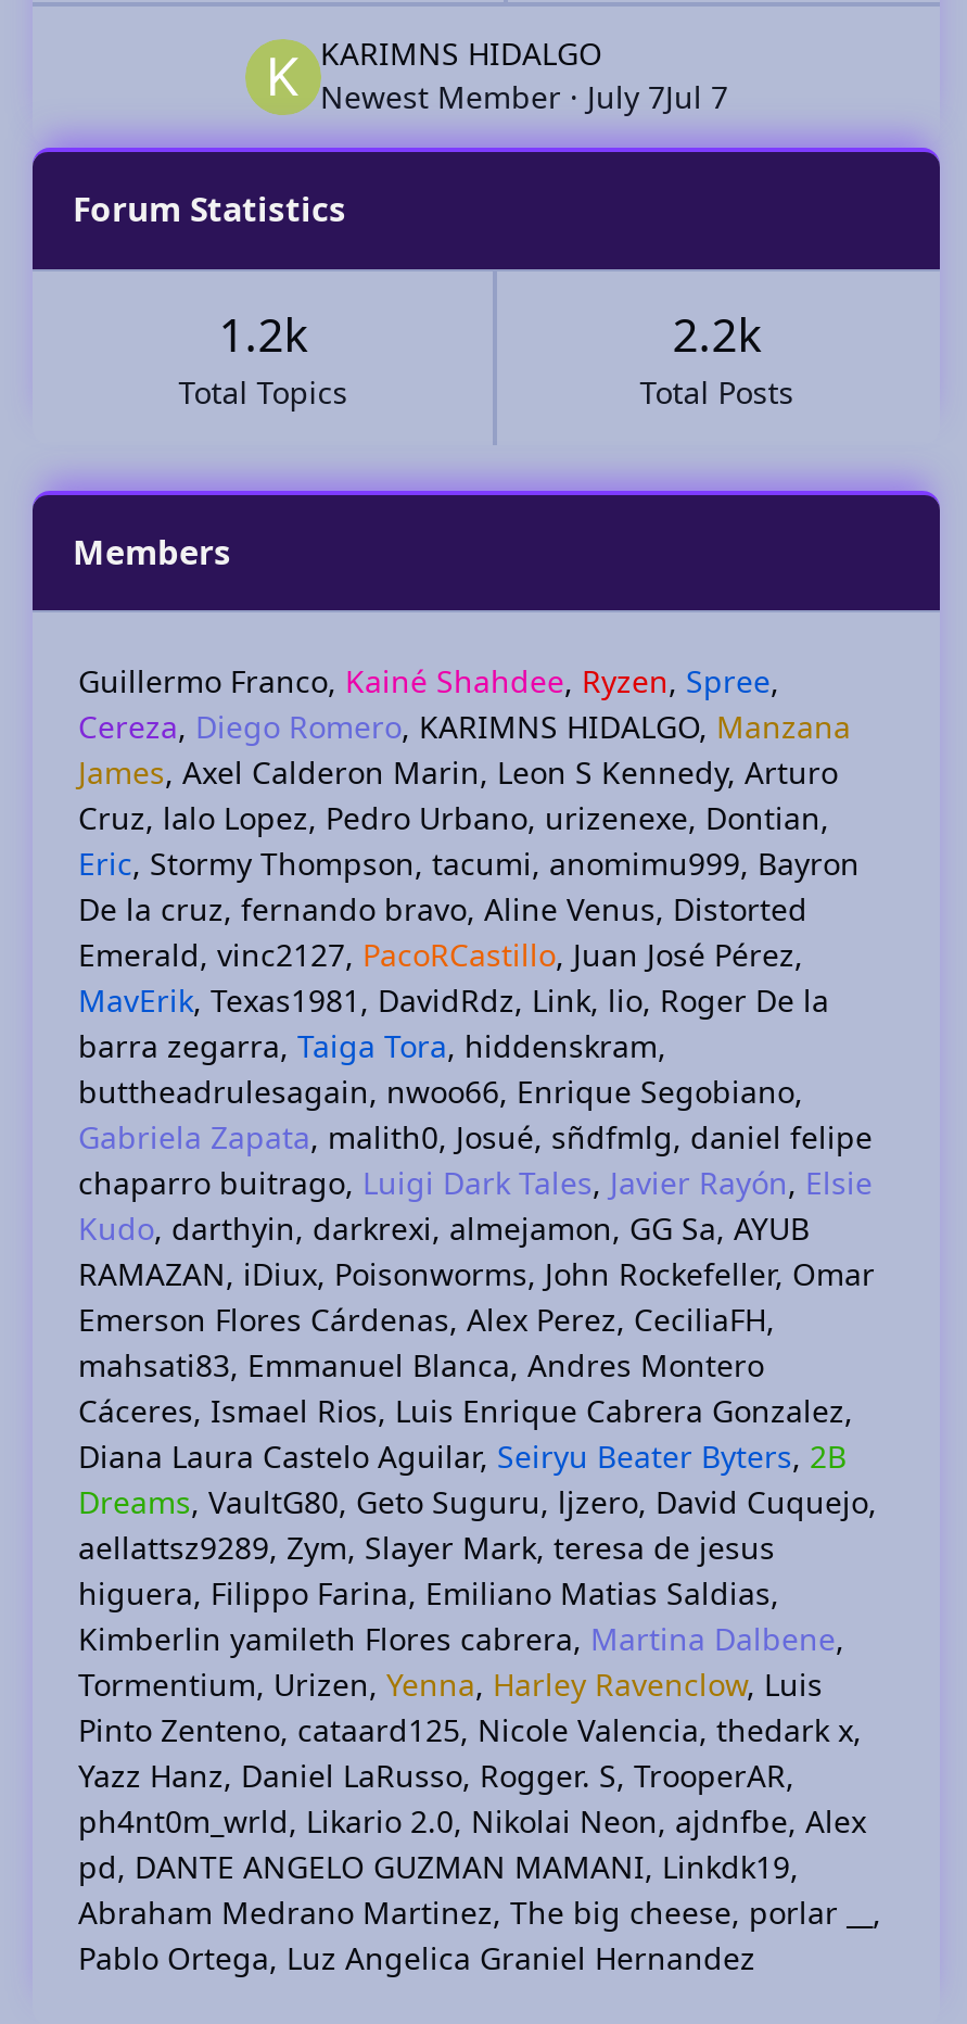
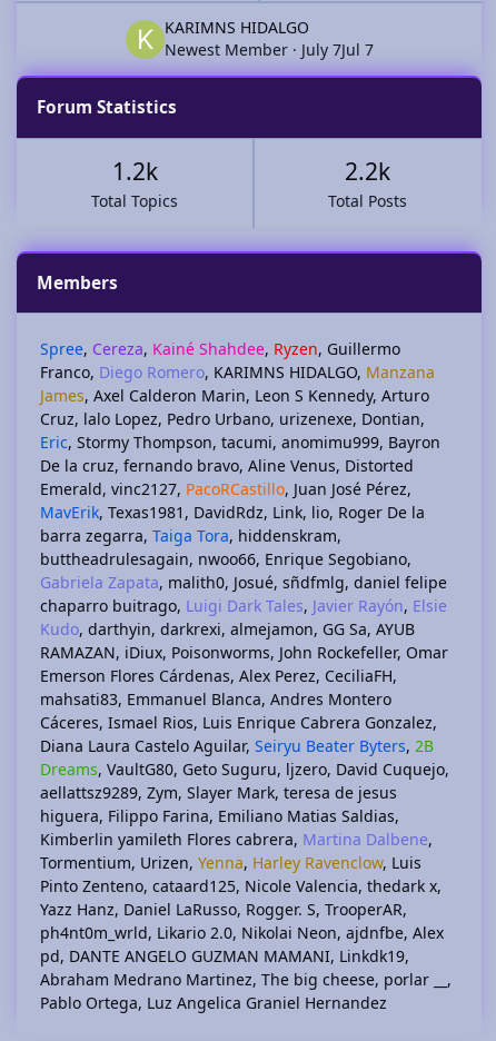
- Guillermo Franco Kainé Shahdee Ryzen Spree
+ Spree Cereza Kainé Shahdee Ryzen Guillermo

- Cereza Diego Romero KARIMNS HIDALGO Manzana
+ Franco Diego Romero KARIMNS HIDALGO Manzana
